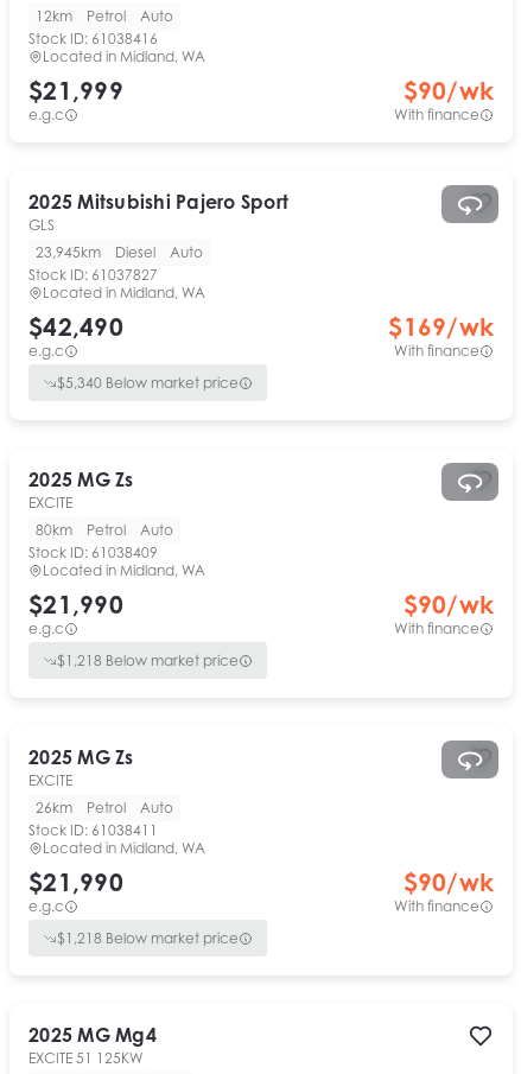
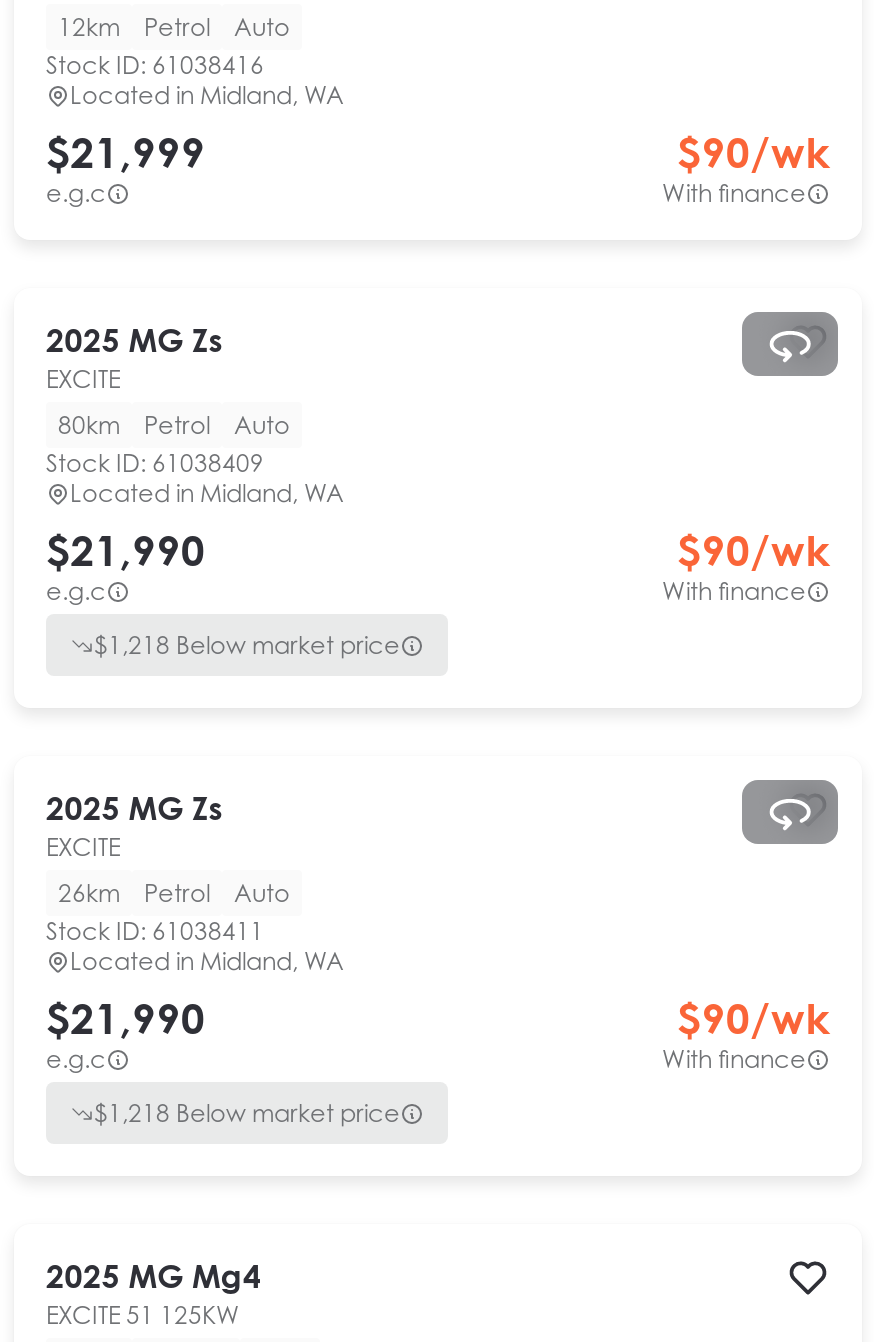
- 2025 Mitsubishi Pajero Sport
- GLS
- 23,945km
- Diesel
- Auto
- Stock ID: 61037827
- Located in Midland, WA
- $42,490
- e.g.c

- $169/wk
- With finance
- $5,340 Below market price
